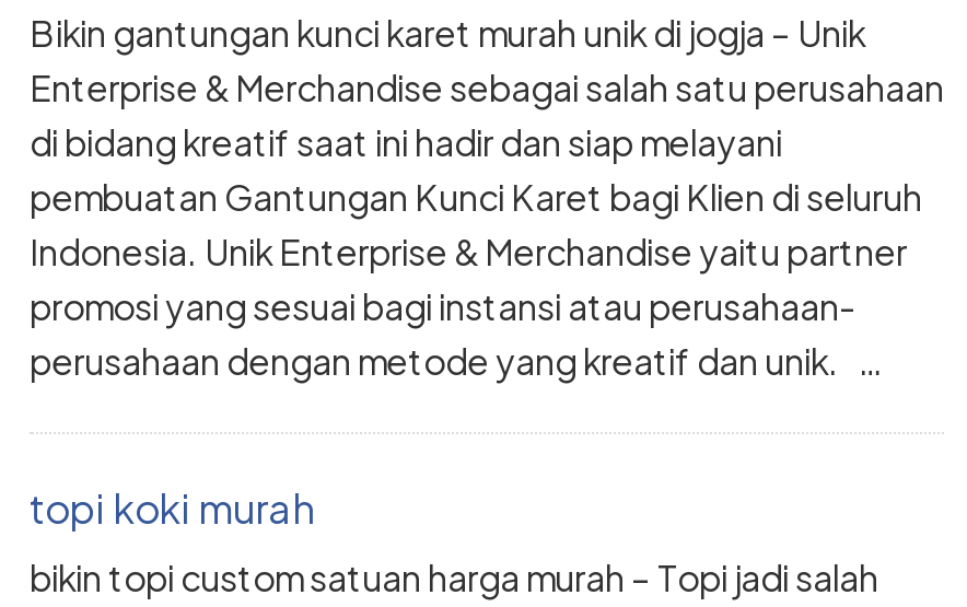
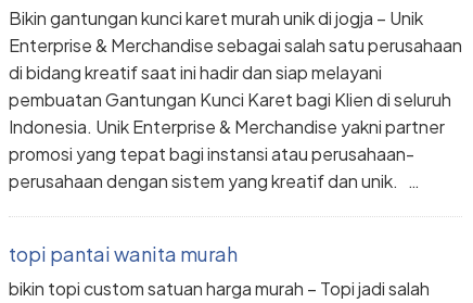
- Indonesia. Unik Enterprise & Merchandise yaitu partner
- promosi yang sesuai bagi instansi atau perusahaan-
- perusahaan dengan metode yang kreatif dan unik. …
+ Indonesia. Unik Enterprise & Merchandise yakni partner
+ promosi yang tepat bagi instansi atau perusahaan-
+ perusahaan dengan sistem yang kreatif dan unik. …

- topi koki murah
+ topi pantai wanita murah
